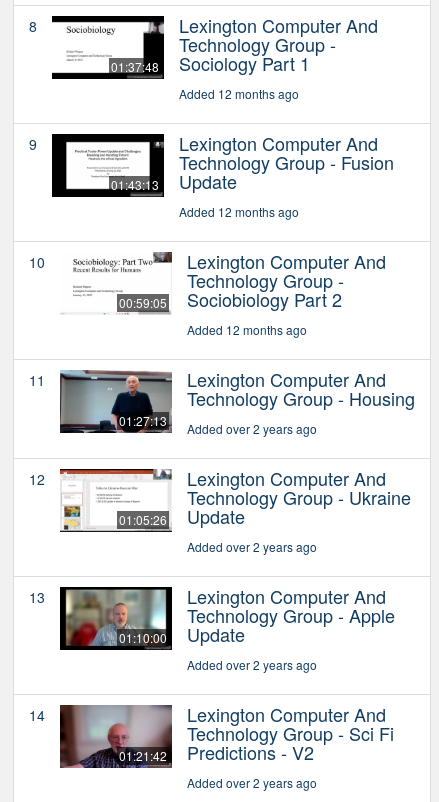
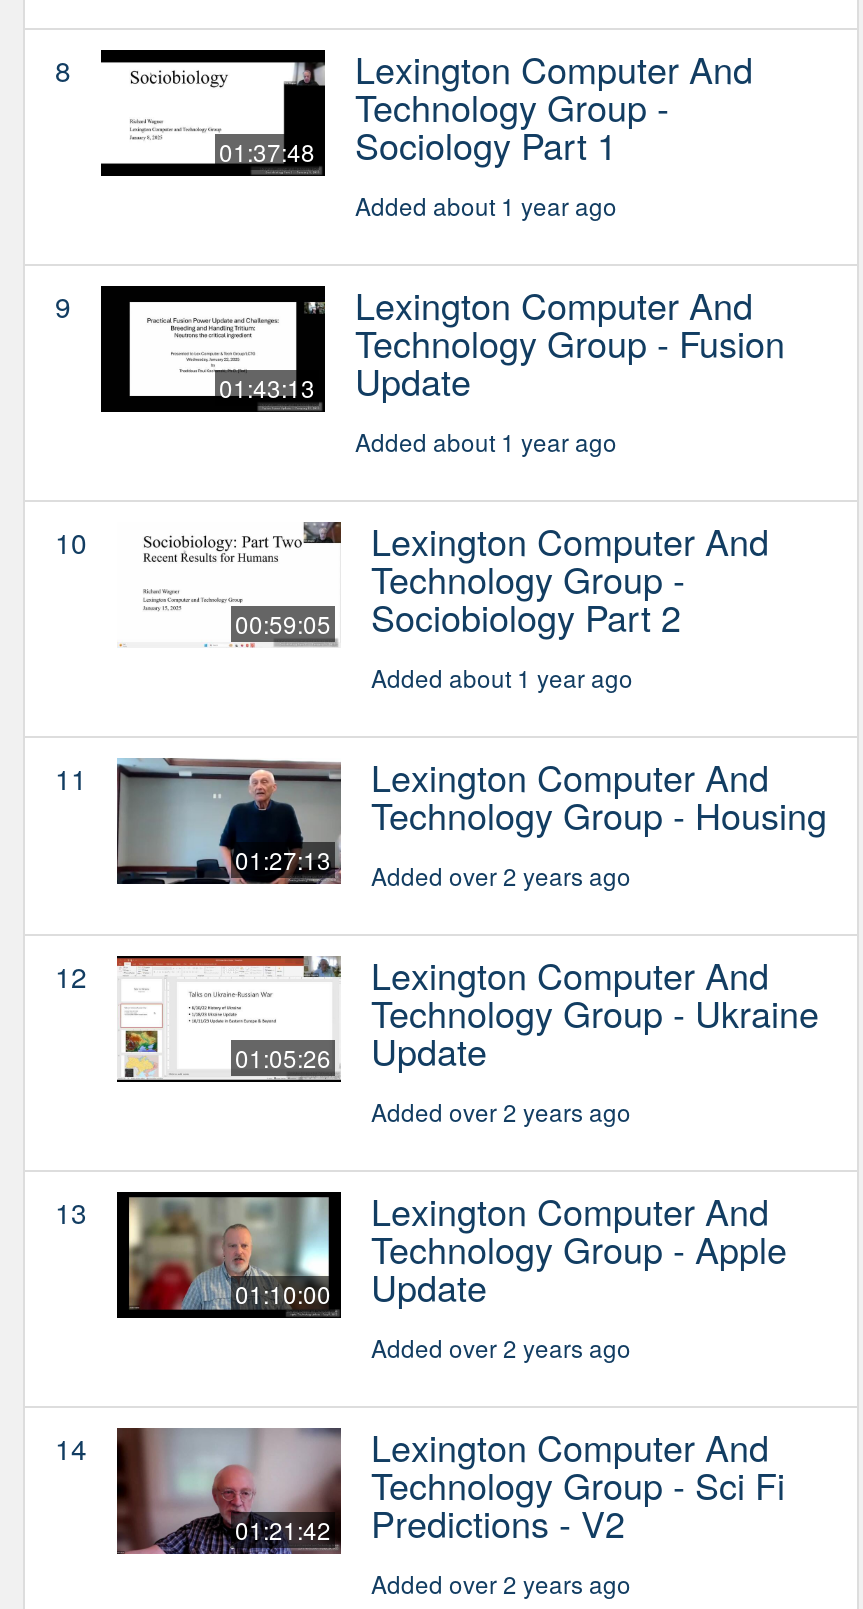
- Added 12 months ago
+ Added about 1 year ago

- Added 12 months ago
+ Added about 1 year ago

- Added 12 months ago
+ Added about 1 year ago
